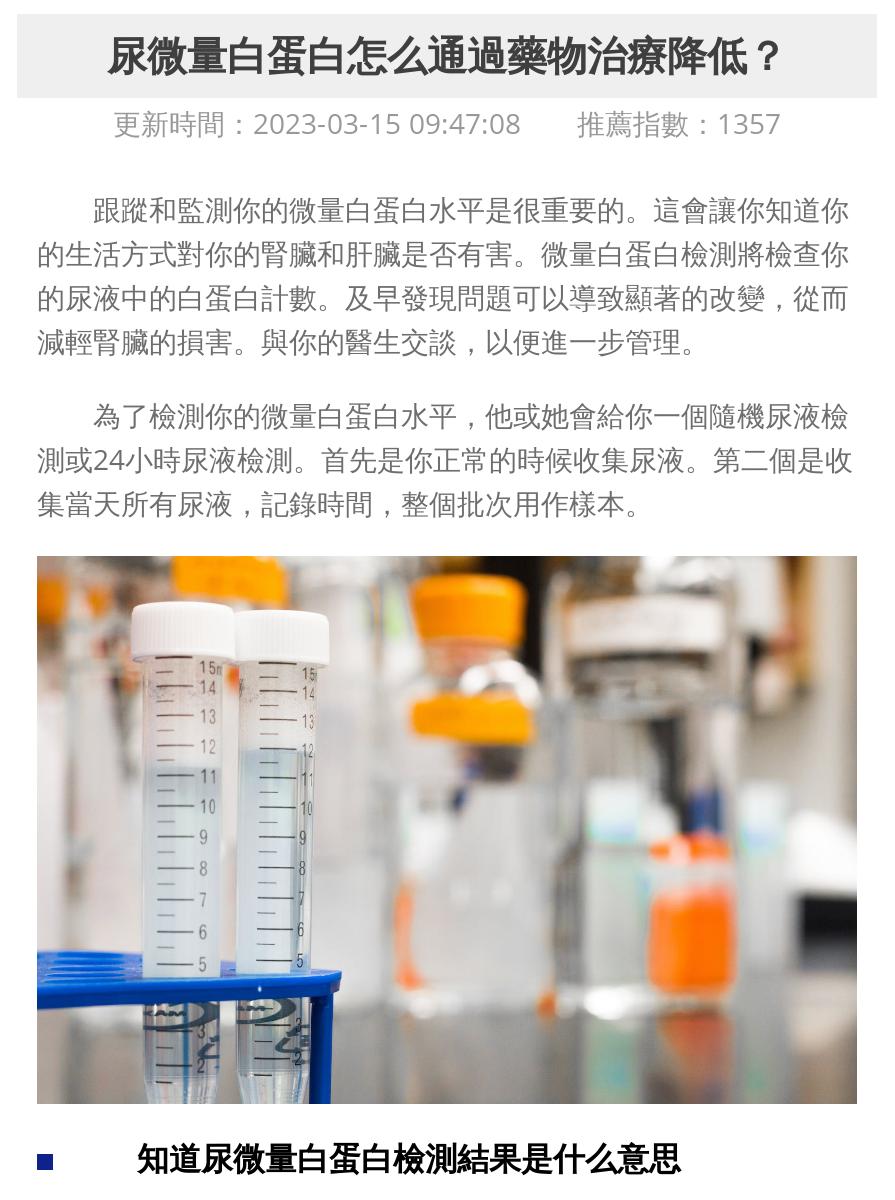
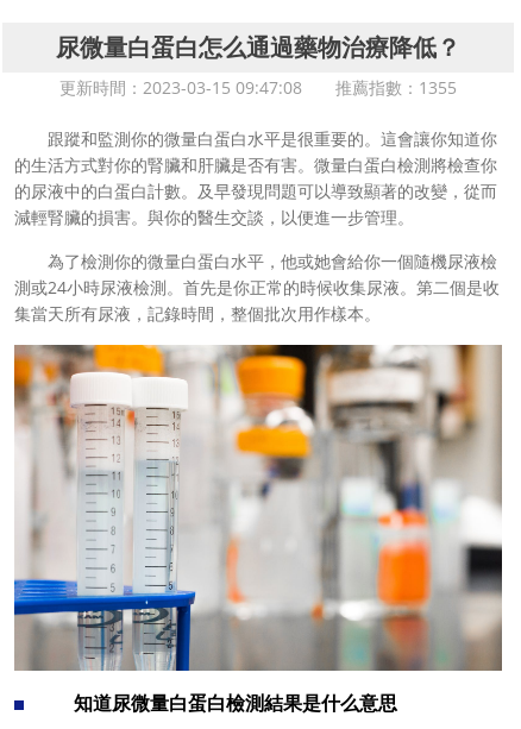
- 更新時間：2023-03-15 09:47:08 推薦指數：1357
+ 更新時間：2023-03-15 09:47:08 推薦指數：1355
